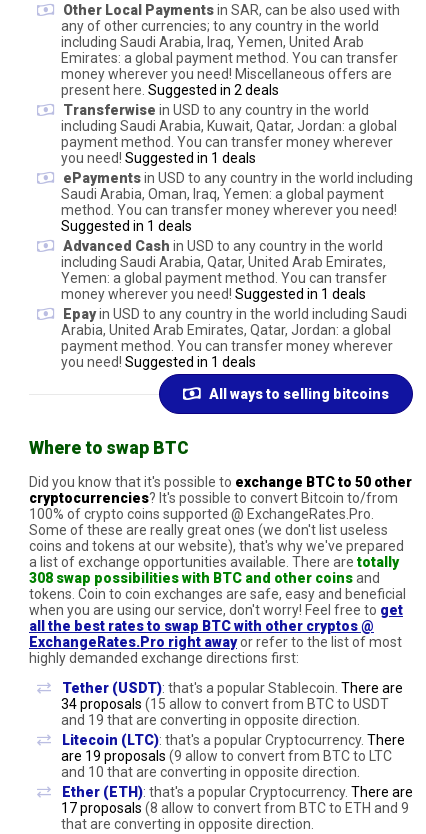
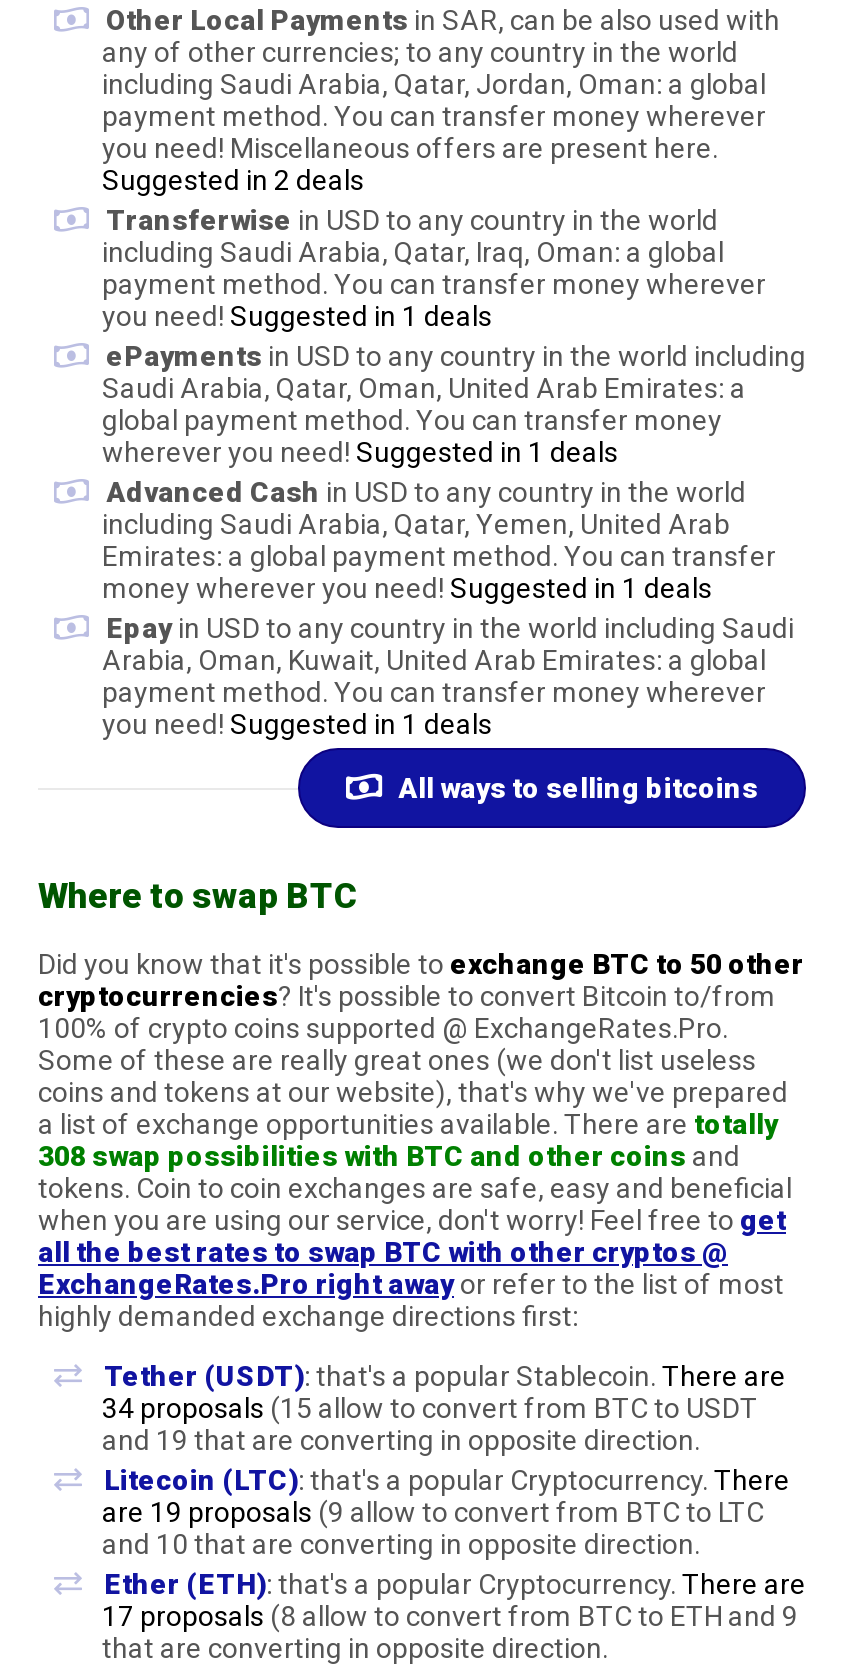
- including Saudi Arabia, Iraq, Yemen, United Arab
- money wherever you need! Miscellaneous offers are
- present here. Suggested in 2 deals
+ including Saudi Arabia, Qatar, Jordan, Oman: a global
+ payment method. You can transfer money wherever
+ you need! Miscellaneous offers are present here.
+ Suggested in 2 deals

moved down: Emirates: a global payment method. You can transfer

- including Saudi Arabia, Kuwait, Qatar, Jordan: a global
+ including Saudi Arabia, Qatar, Iraq, Oman: a global

- Saudi Arabia, Oman, Iraq, Yemen: a global payment
- method. You can transfer money wherever you need!
- Suggested in 1 deals
+ Saudi Arabia, Qatar, Oman, United Arab Emirates: a
+ global payment method. You can transfer money
+ wherever you need! Suggested in 1 deals

- including Saudi Arabia, Qatar, United Arab Emirates,
+ including Saudi Arabia, Qatar, Yemen, United Arab

- Yemen: a global payment method. You can transfer

- Arabia, United Arab Emirates, Qatar, Jordan: a global
+ Arabia, Oman, Kuwait, United Arab Emirates: a global
